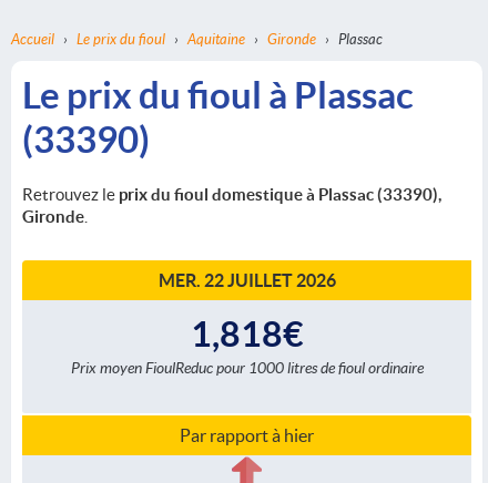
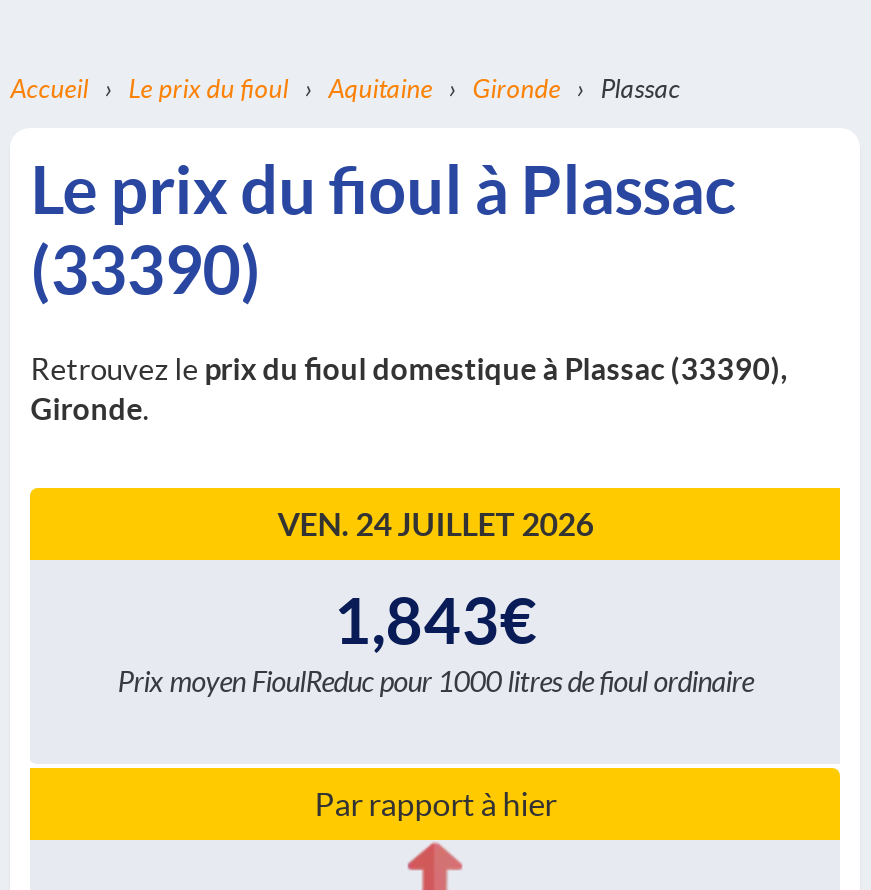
- MER. 22 JUILLET 2026
+ VEN. 24 JUILLET 2026

- 1,818€
+ 1,843€
